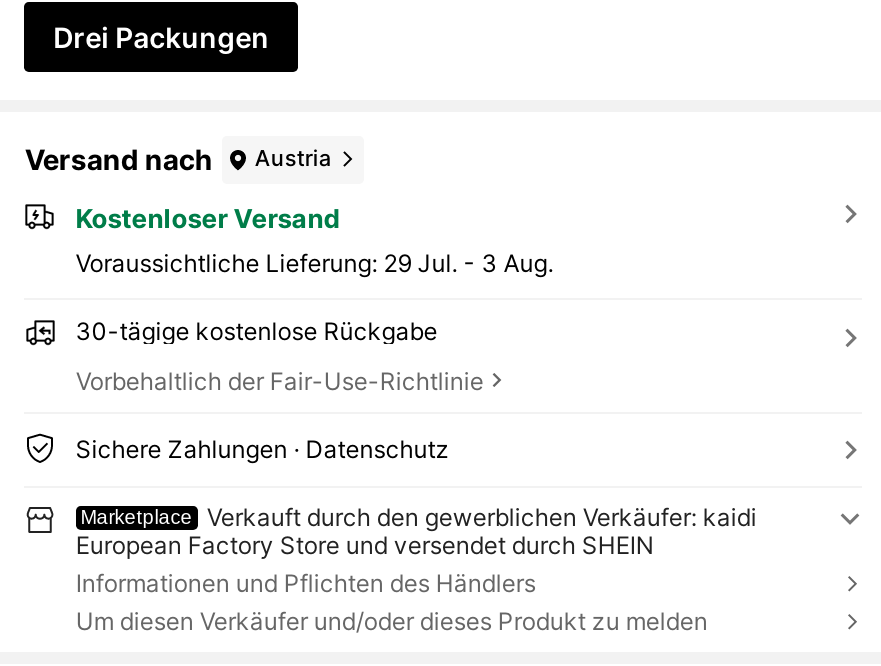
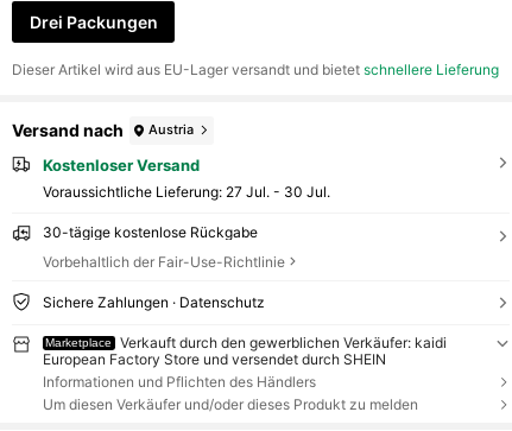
+ Dieser Artikel wird aus EU-Lager versandt und bietet schnellere Lieferung

- Voraussichtliche Lieferung: 29 Jul. - 3 Aug.
+ Voraussichtliche Lieferung: 27 Jul. - 30 Jul.
